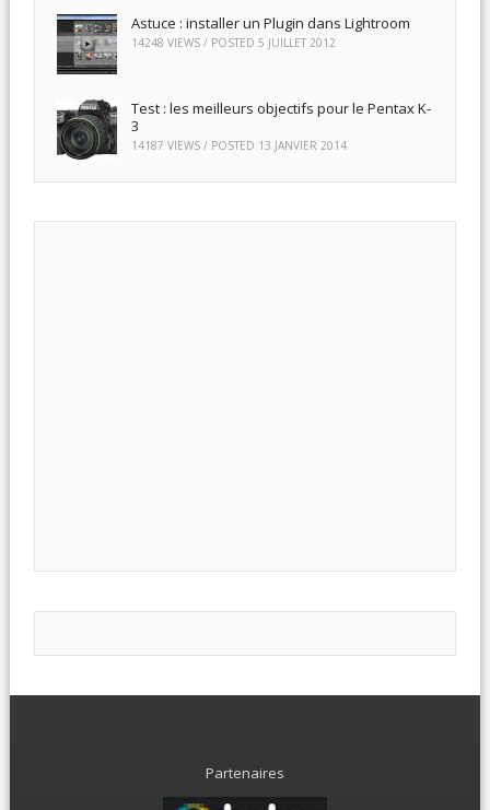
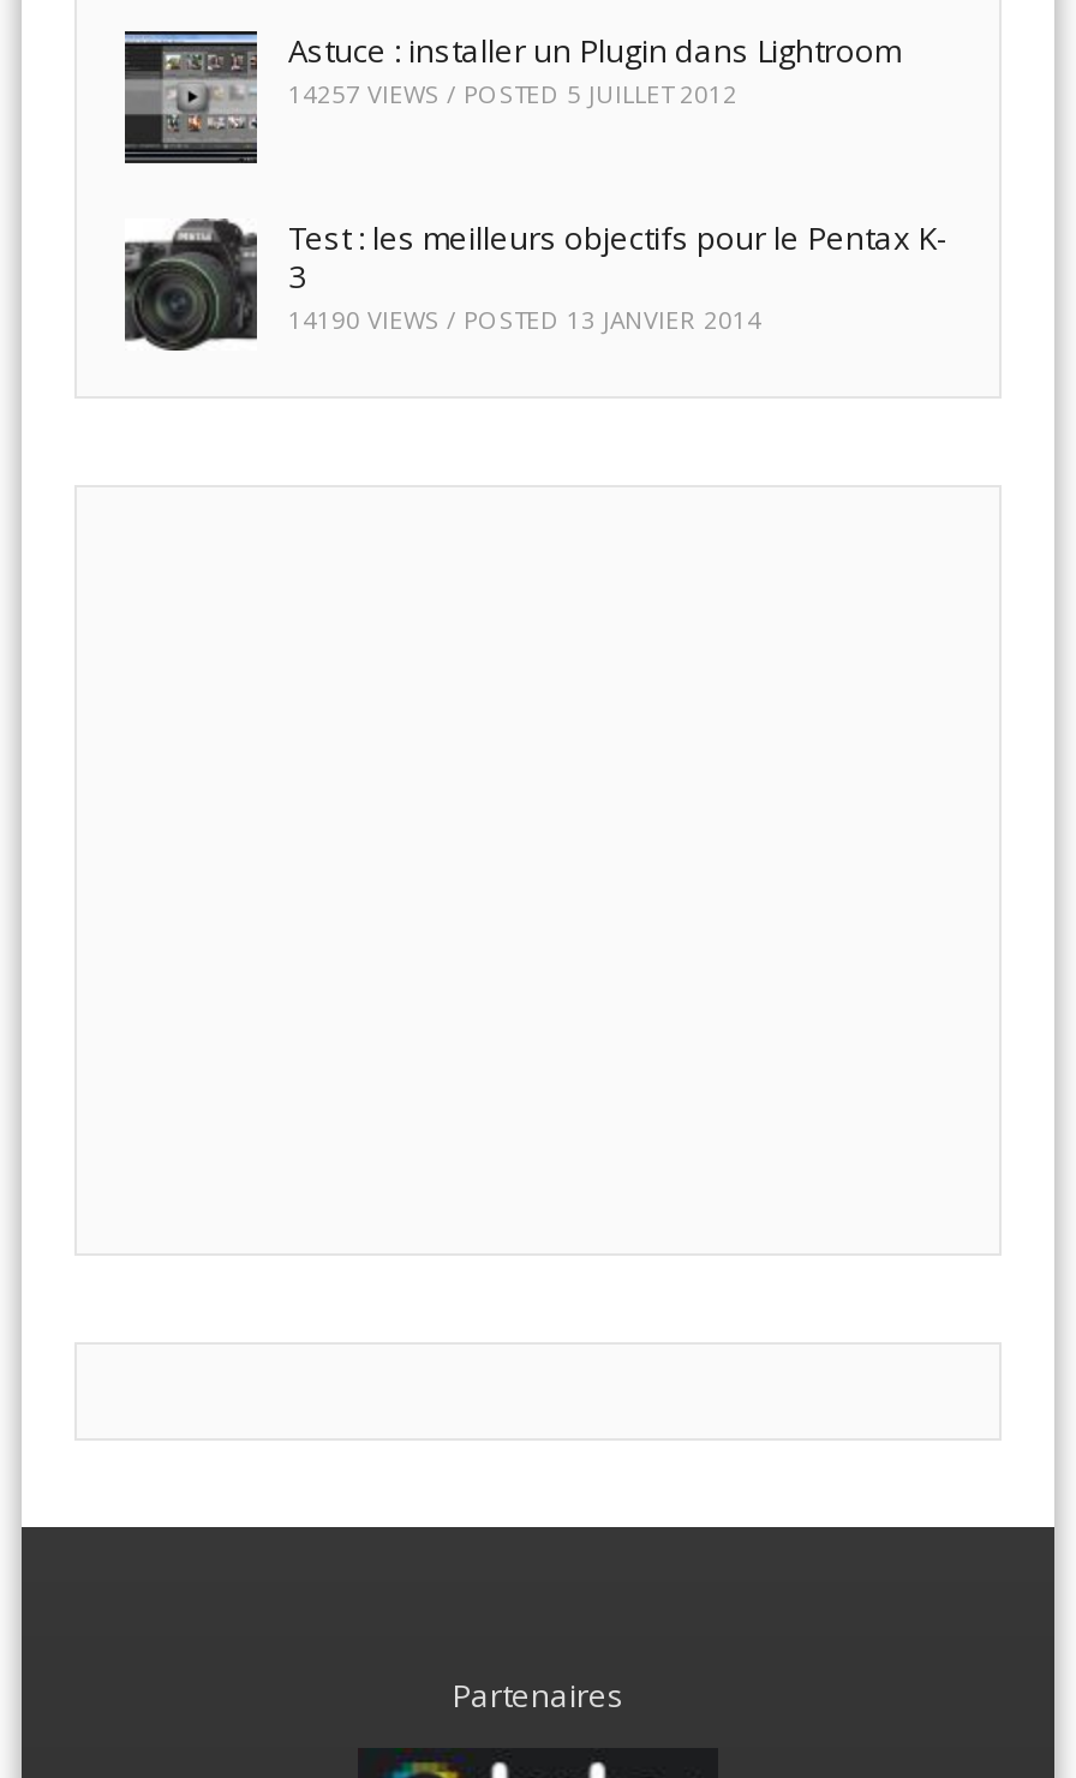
- 14248 VIEWS / POSTED 5 JUILLET 2012
+ 14257 VIEWS / POSTED 5 JUILLET 2012

- 14187 VIEWS / POSTED 13 JANVIER 2014
+ 14190 VIEWS / POSTED 13 JANVIER 2014
